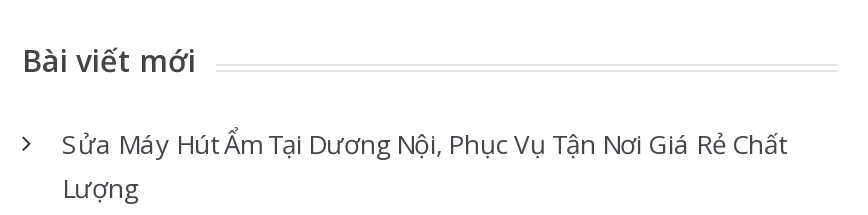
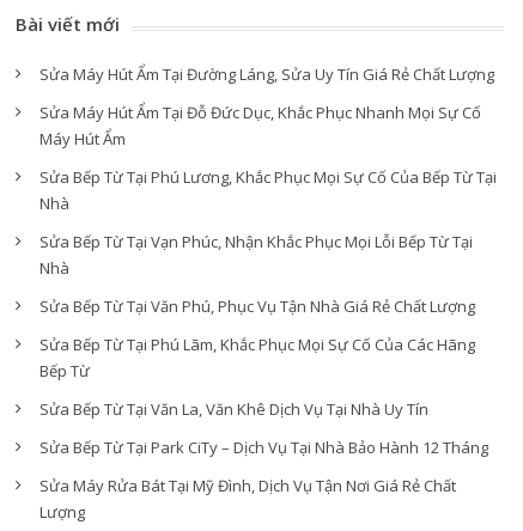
- Sửa Máy Hút Ẩm Tại Dương Nội, Phục Vụ Tận Nơi Giá Rẻ Chất
+ Sửa Máy Hút Ẩm Tại Đường Láng, Sửa Uy Tín Giá Rẻ Chất Lượng
+ Sửa Máy Hút Ẩm Tại Đỗ Đức Dục, Khắc Phục Nhanh Mọi Sự Cố
+ Máy Hút Ẩm
+ Sửa Bếp Từ Tại Phú Lương, Khắc Phục Mọi Sự Cố Của Bếp Từ Tại
+ Nhà
+ Sửa Bếp Từ Tại Vạn Phúc, Nhận Khắc Phục Mọi Lỗi Bếp Từ Tại
+ Nhà
+ Sửa Bếp Từ Tại Văn Phú, Phục Vụ Tận Nhà Giá Rẻ Chất Lượng
+ Sửa Bếp Từ Tại Phú Lãm, Khắc Phục Mọi Sự Cố Của Các Hãng
+ Bếp Từ
+ Sửa Bếp Từ Tại Văn La, Văn Khê Dịch Vụ Tại Nhà Uy Tín
+ Sửa Bếp Từ Tại Park CiTy – Dịch Vụ Tại Nhà Bảo Hành 12 Tháng
+ Sửa Máy Rửa Bát Tại Mỹ Đình, Dịch Vụ Tận Nơi Giá Rẻ Chất
